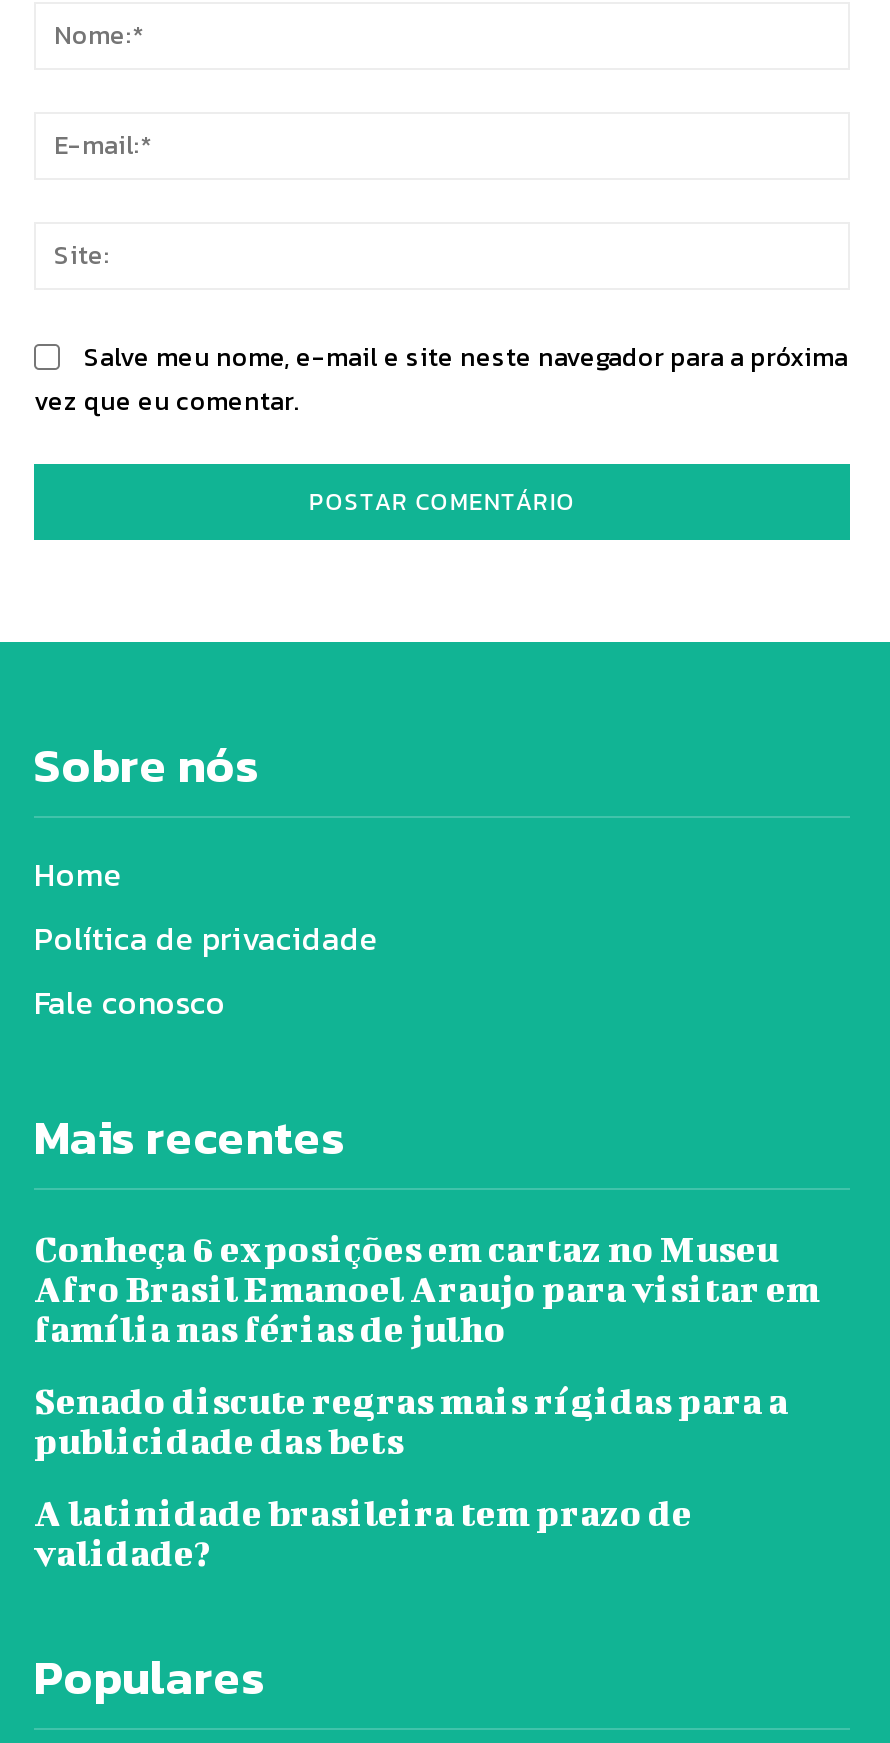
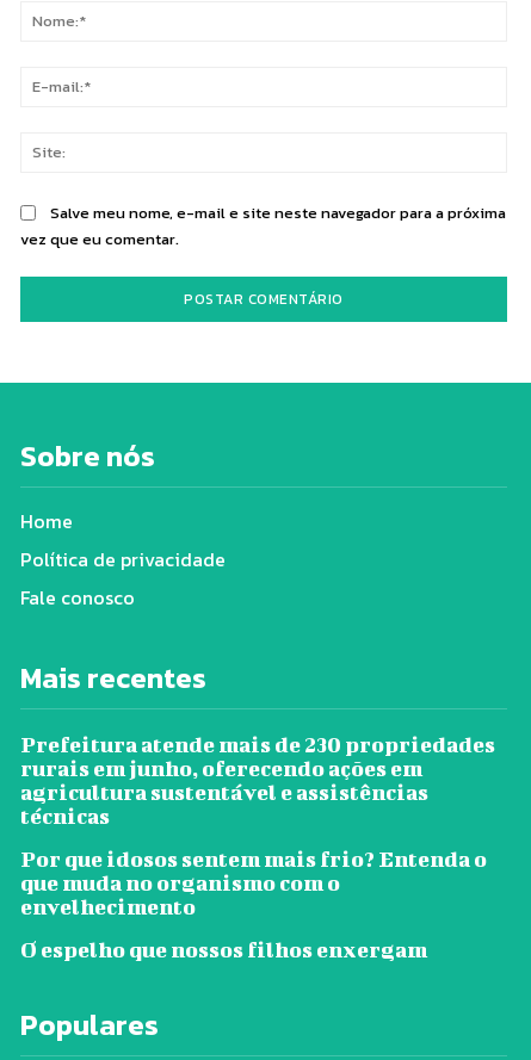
- Conheça 6 exposições em cartaz no Museu
- Afro Brasil Emanoel Araujo para visitar em
- família nas férias de julho
+ Prefeitura atende mais de 230 propriedades
+ rurais em junho, oferecendo ações em
+ agricultura sustentável e assistências
+ técnicas

- Senado discute regras mais rígidas para a
- publicidade das bets
+ Por que idosos sentem mais frio? Entenda o
+ que muda no organismo com o
+ envelhecimento

- A latinidade brasileira tem prazo de
- validade?
+ O espelho que nossos filhos enxergam
